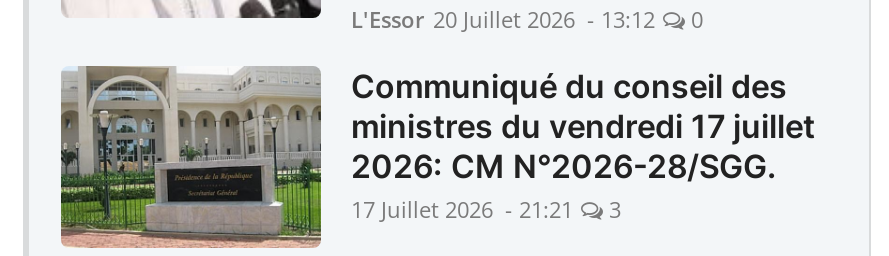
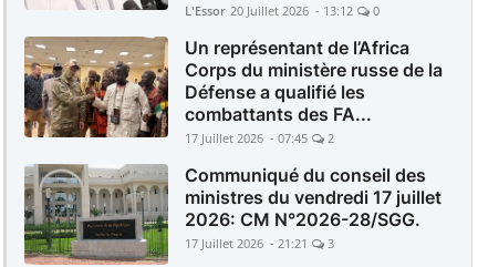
+ [image]
+ Un représentant de l’Africa
+ Corps du ministère russe de la
+ Défense a qualifié les
+ combattants des FA...
+ 17 Juillet 2026 - 07:45
+ 2
